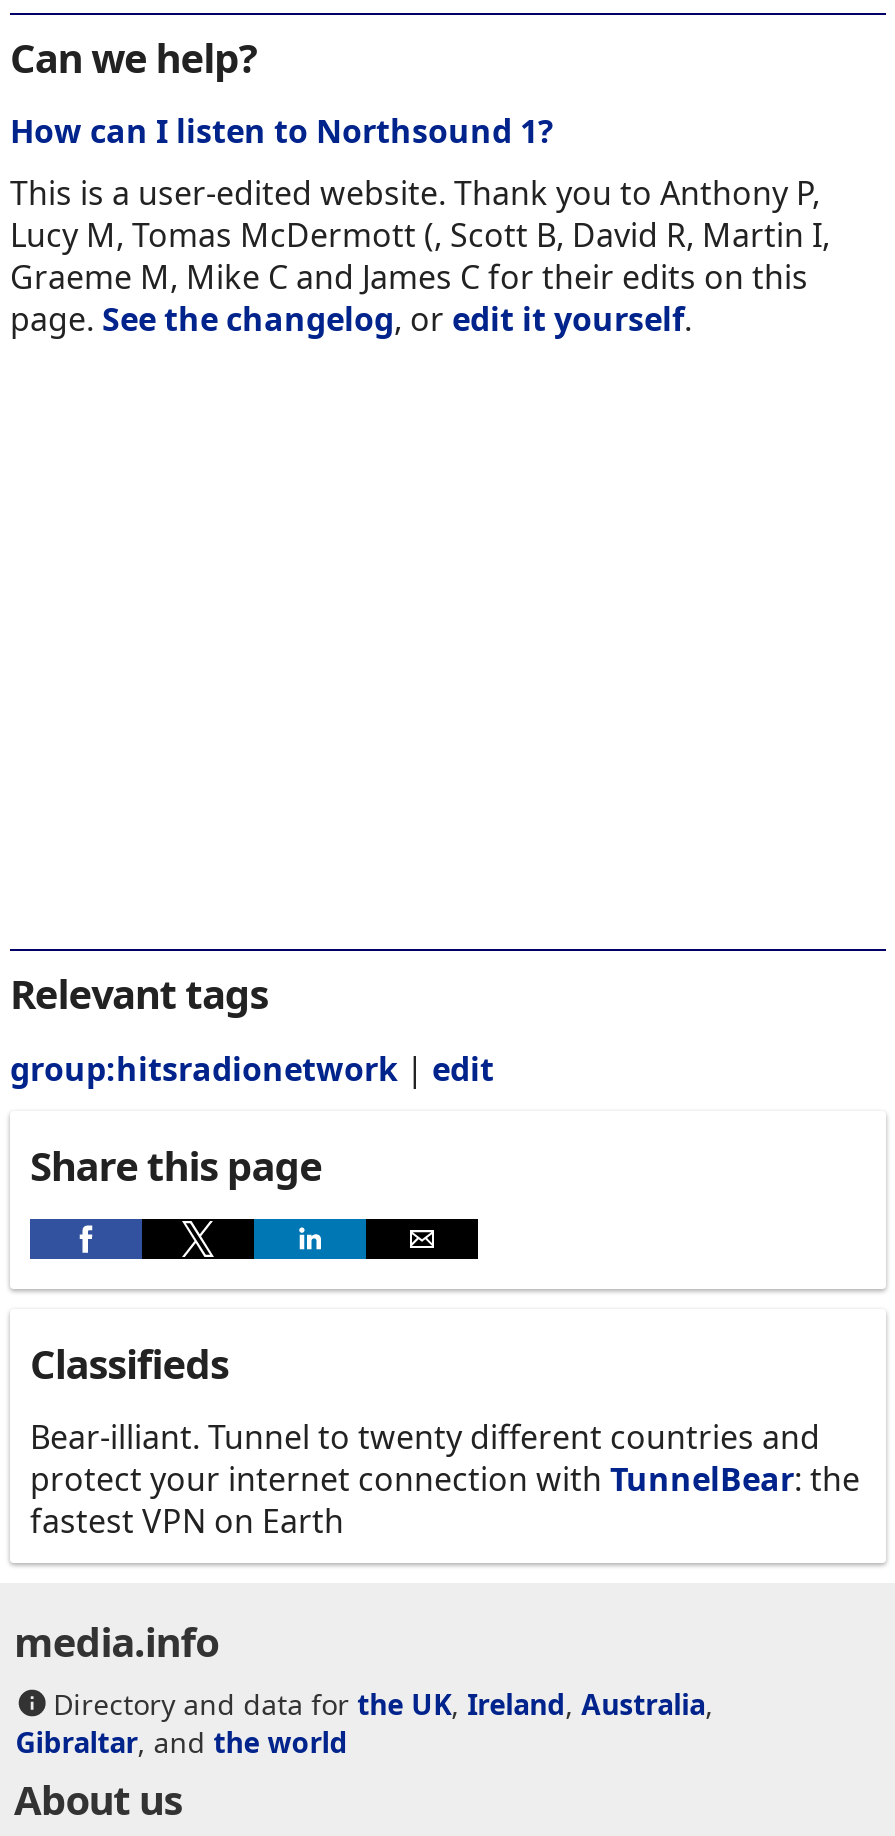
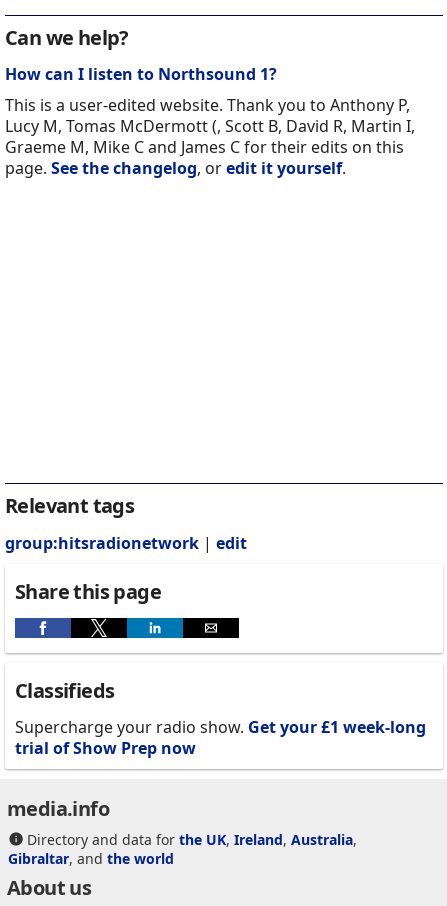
- Bear-illiant. Tunnel to twenty different countries and
- protect your internet connection with TunnelBear: the
- fastest VPN on Earth
+ Supercharge your radio show. Get your £1 week-long
+ trial of Show Prep now
